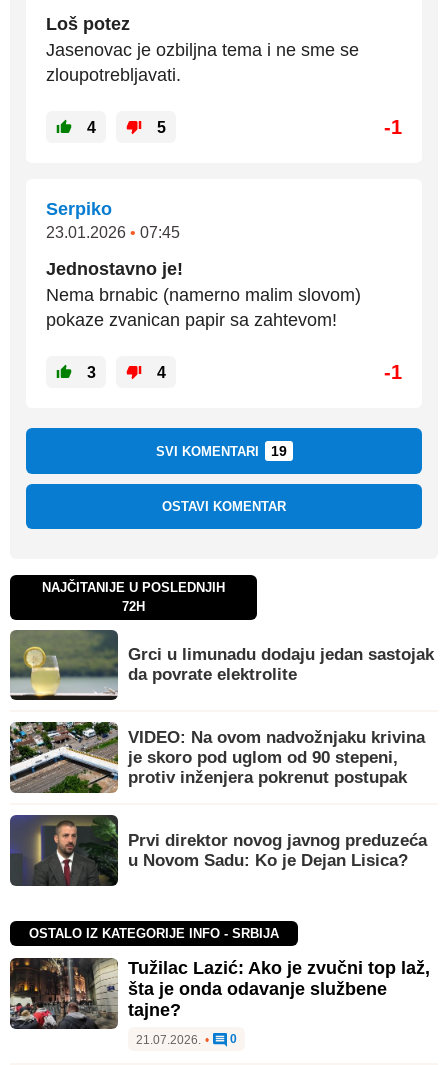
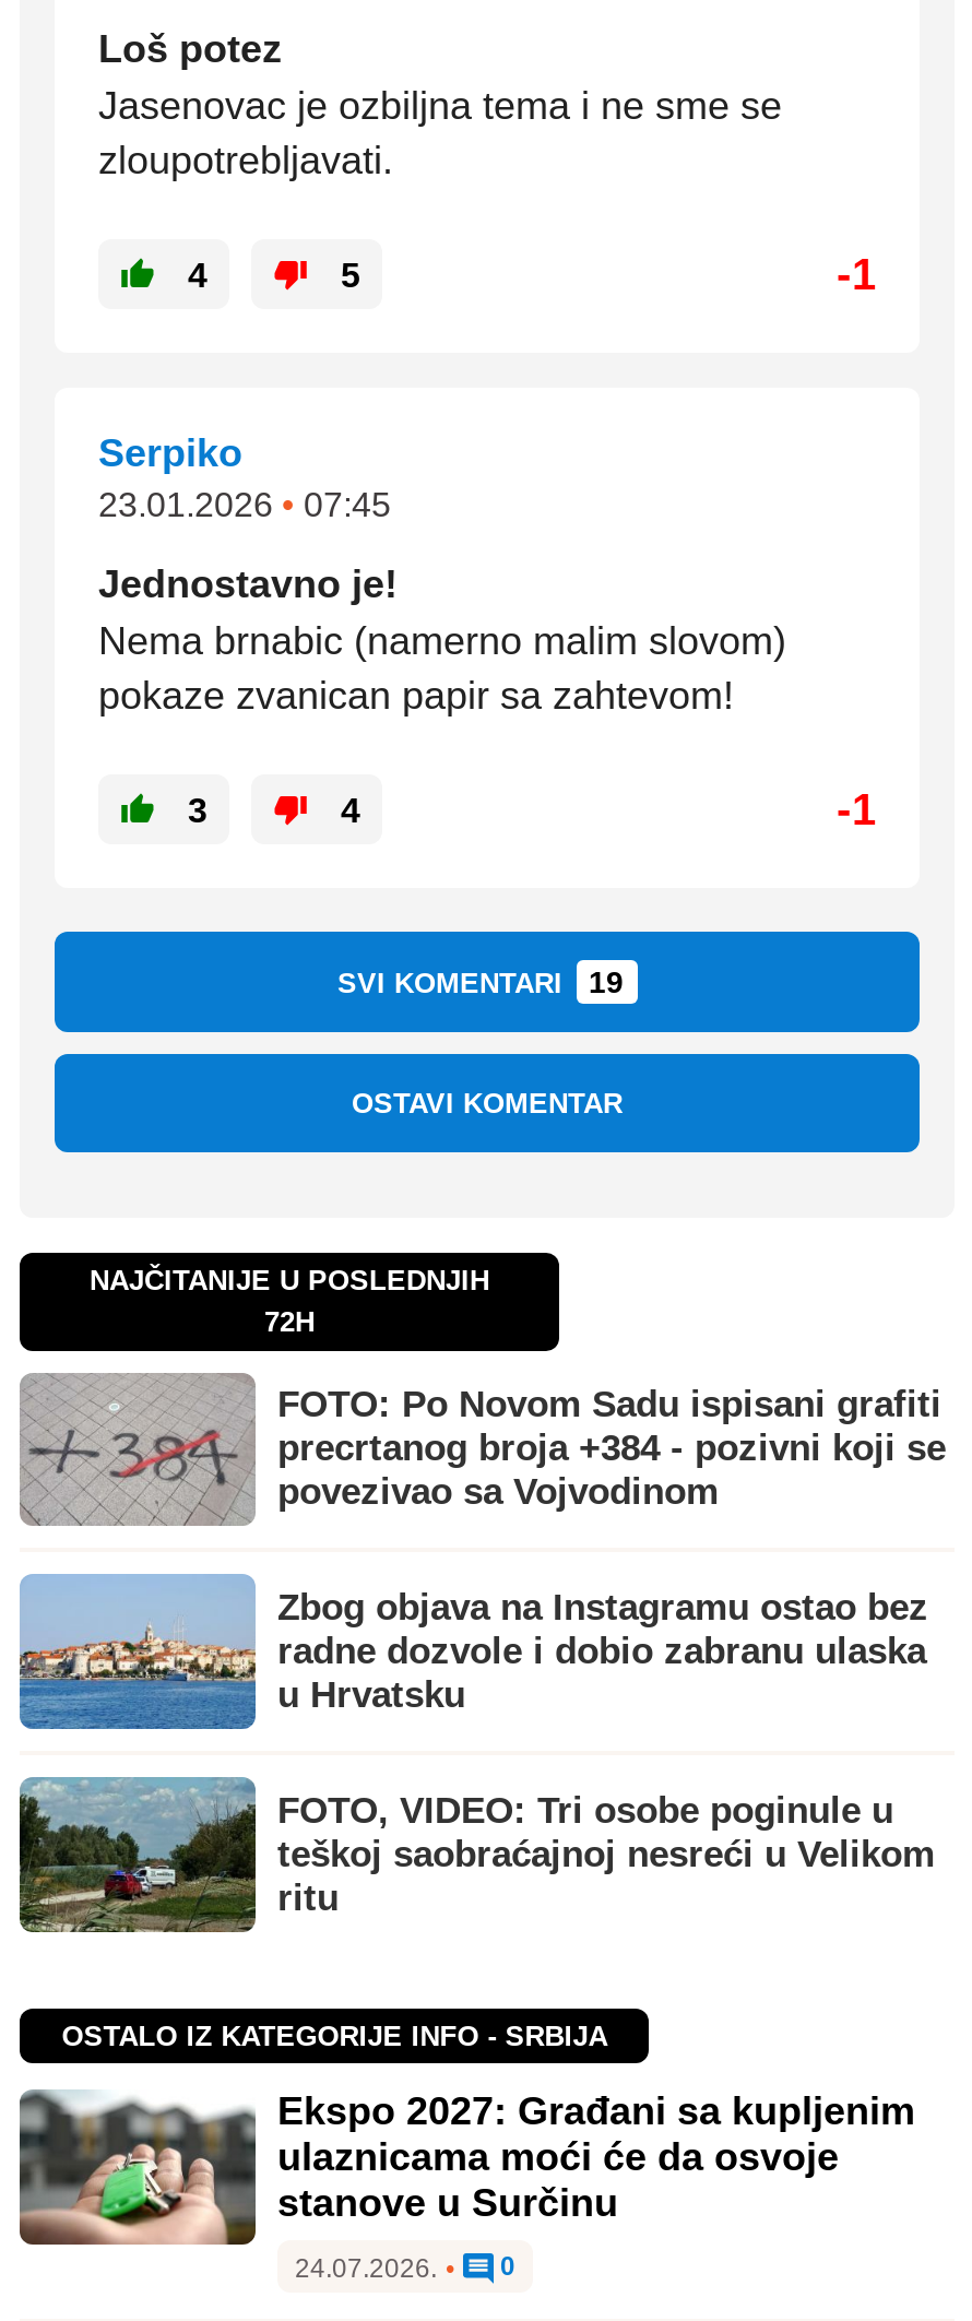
- [image]
- Grci u limunadu dodaju jedan sastojak
- da povrate elektrolite
+ [image]
+ FOTO: Po Novom Sadu ispisani grafiti
+ precrtanog broja +384 - pozivni koji se
+ povezivao sa Vojvodinom

- [image]
- VIDEO: Na ovom nadvožnjaku krivina
- je skoro pod uglom od 90 stepeni,
- protiv inženjera pokrenut postupak
+ [image]
+ Zbog objava na Instagramu ostao bez
+ radne dozvole i dobio zabranu ulaska
+ u Hrvatsku

- [image]
- Prvi direktor novog javnog preduzeća
- u Novom Sadu: Ko je Dejan Lisica?
+ [image]
+ FOTO, VIDEO: Tri osobe poginule u
+ teškoj saobraćajnoj nesreći u Velikom
+ ritu

- [image]
- Tužilac Lazić: Ako je zvučni top laž,
- šta je onda odavanje službene
- tajne?
+ [image]
+ Ekspo 2027: Građani sa kupljenim
+ ulaznicama moći će da osvoje
+ stanove u Surčinu

- 21.07.2026. • 0
+ 24.07.2026. • 0
